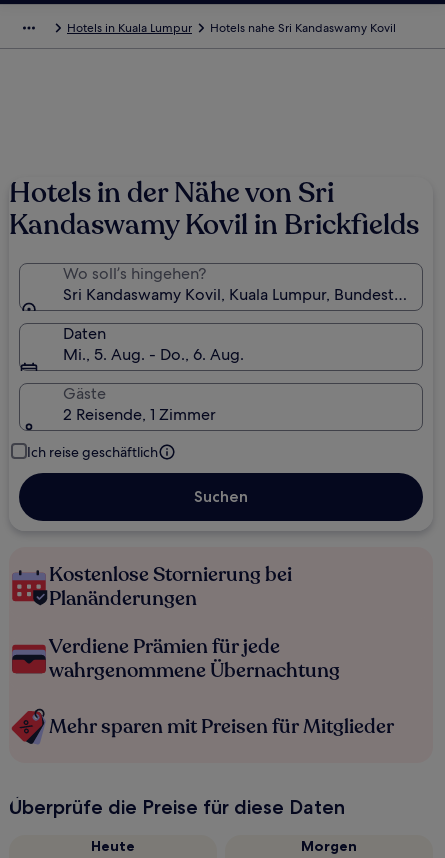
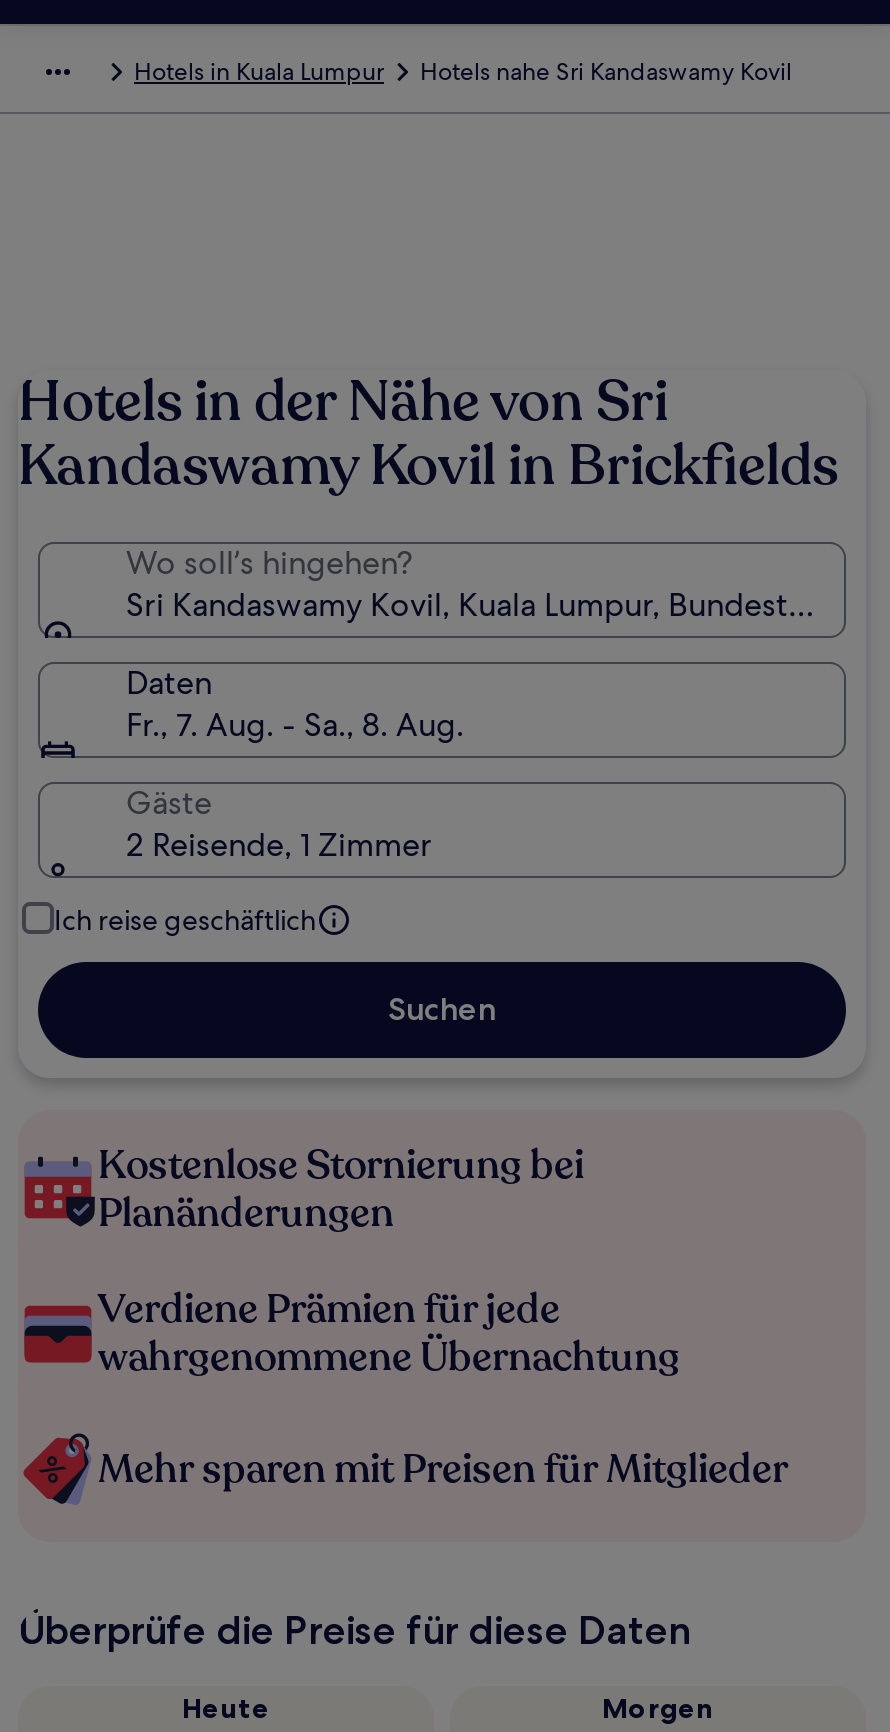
- Mi., 5. Aug. - Do., 6. Aug.
+ Fr., 7. Aug. - Sa., 8. Aug.
